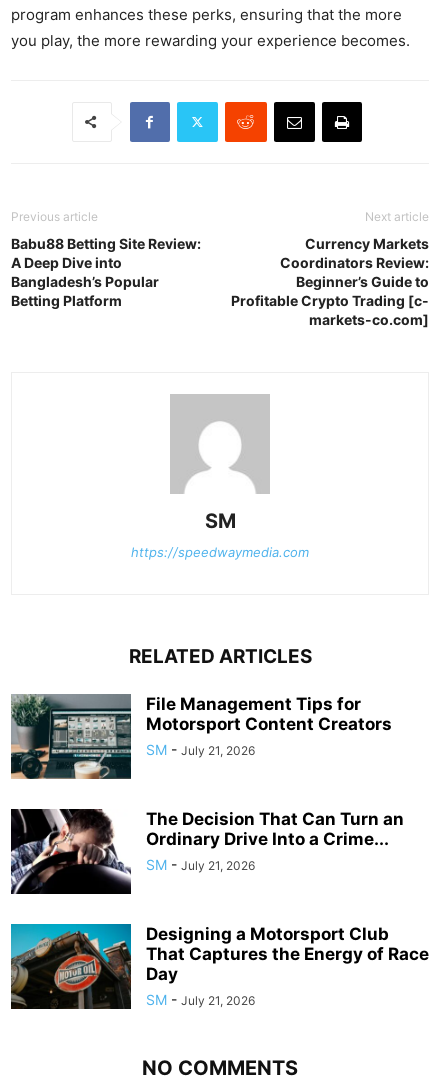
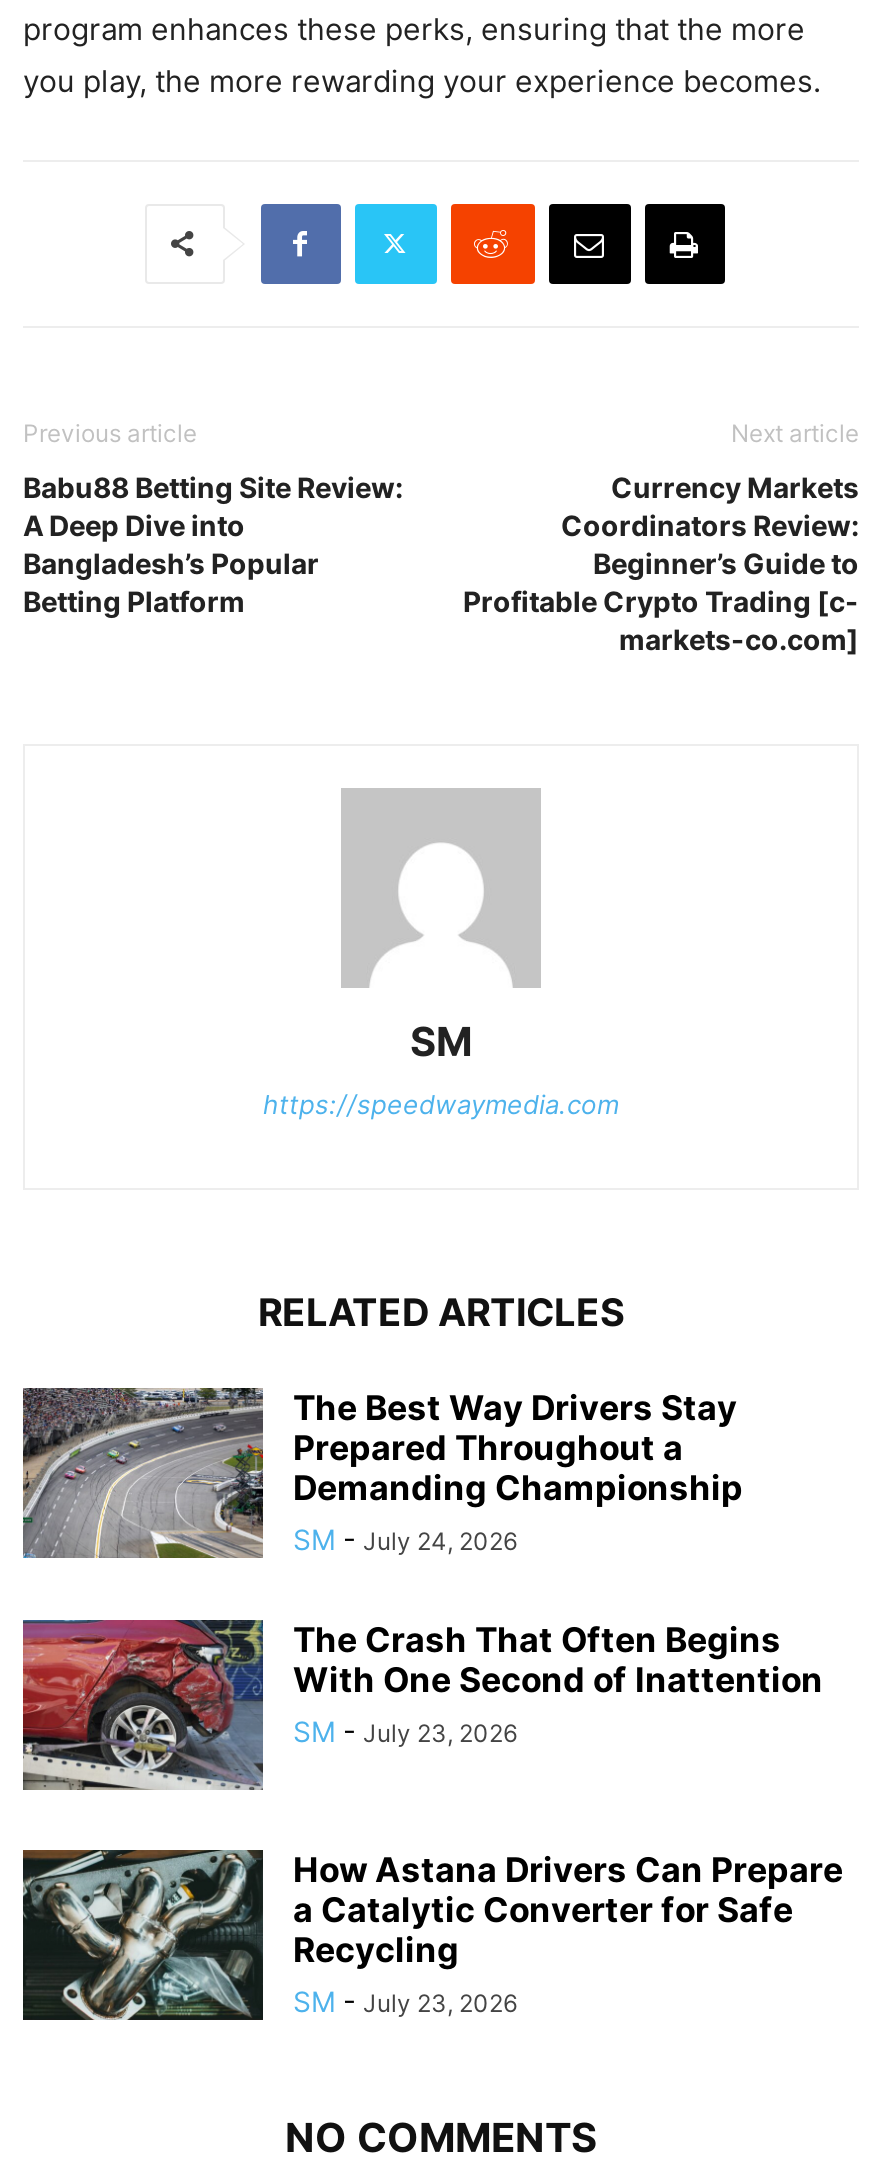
- [image]
- File Management Tips for
- Motorsport Content Creators
- SM - July 21, 2026
+ [image]
+ The Best Way Drivers Stay
+ Prepared Throughout a
+ Demanding Championship
+ SM - July 24, 2026

- [image]
- The Decision That Can Turn an
- Ordinary Drive Into a Crime...
- SM - July 21, 2026
+ [image]
+ The Crash That Often Begins
+ With One Second of Inattention
+ SM - July 23, 2026

- [image]
- Designing a Motorsport Club
- That Captures the Energy of Race
- Day
- SM - July 21, 2026
+ [image]
+ How Astana Drivers Can Prepare
+ a Catalytic Converter for Safe
+ Recycling
+ SM - July 23, 2026
